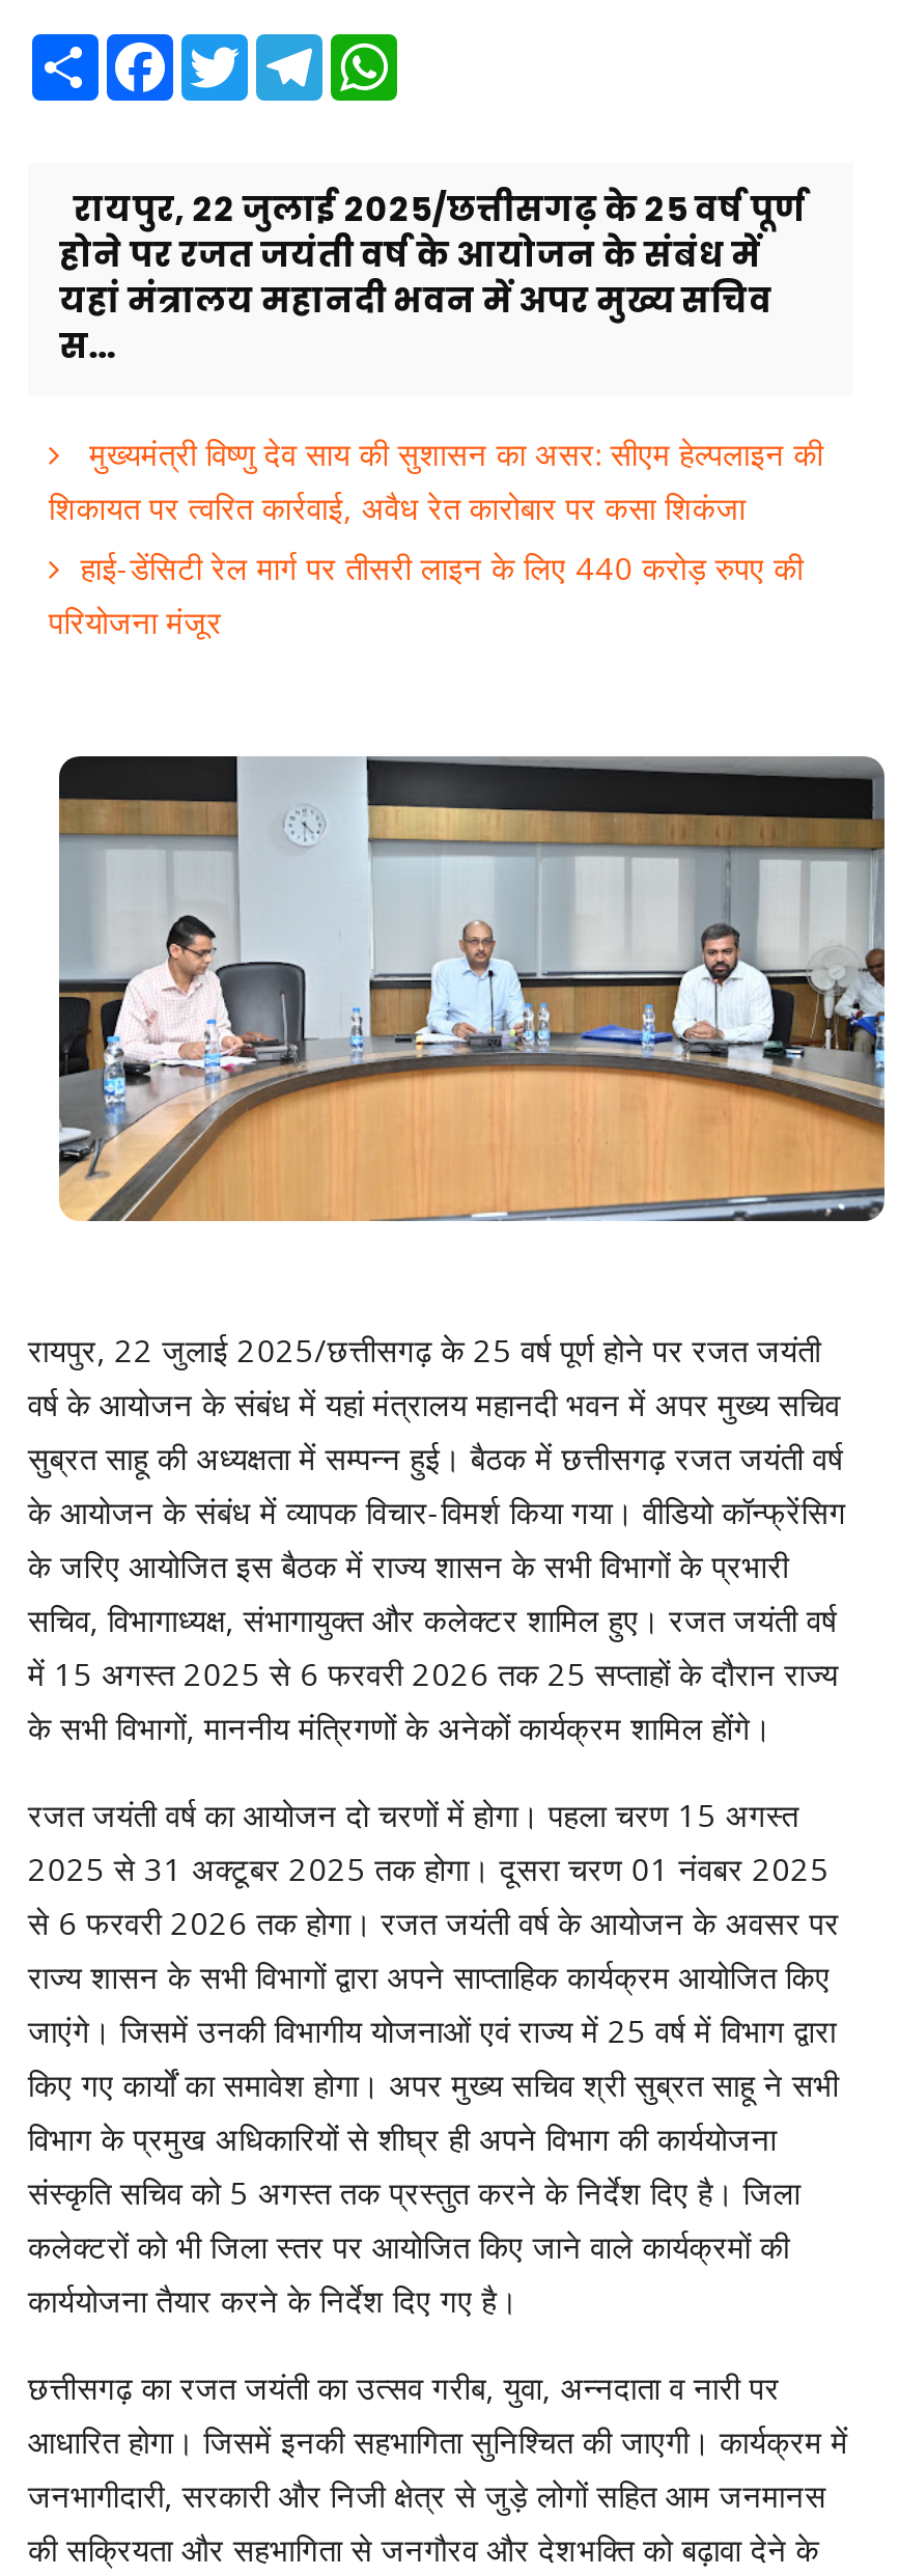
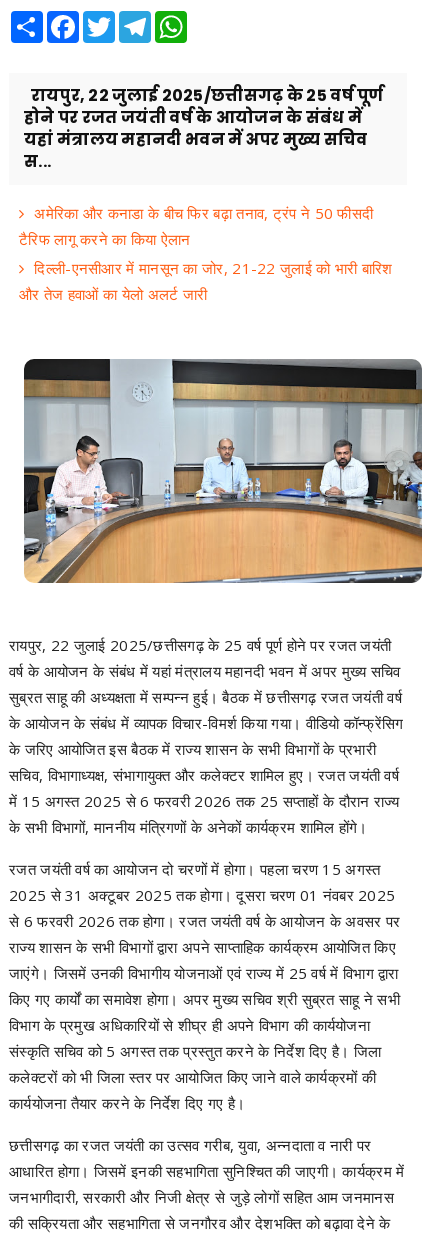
- मुख्यमंत्री विष्णु देव साय की सुशासन का असर: सीएम हेल्पलाइन की
- शिकायत पर त्वरित कार्रवाई, अवैध रेत कारोबार पर कसा शिकंजा
- हाई-डेंसिटी रेल मार्ग पर तीसरी लाइन के लिए 440 करोड़ रुपए की
- परियोजना मंजूर
+ अमेरिका और कनाडा के बीच फिर बढ़ा तनाव, ट्रंप ने 50 फीसदी
+ टैरिफ लागू करने का किया ऐलान
+ दिल्ली-एनसीआर में मानसून का जोर, 21-22 जुलाई को भारी बारिश
+ और तेज हवाओं का येलो अलर्ट जारी
